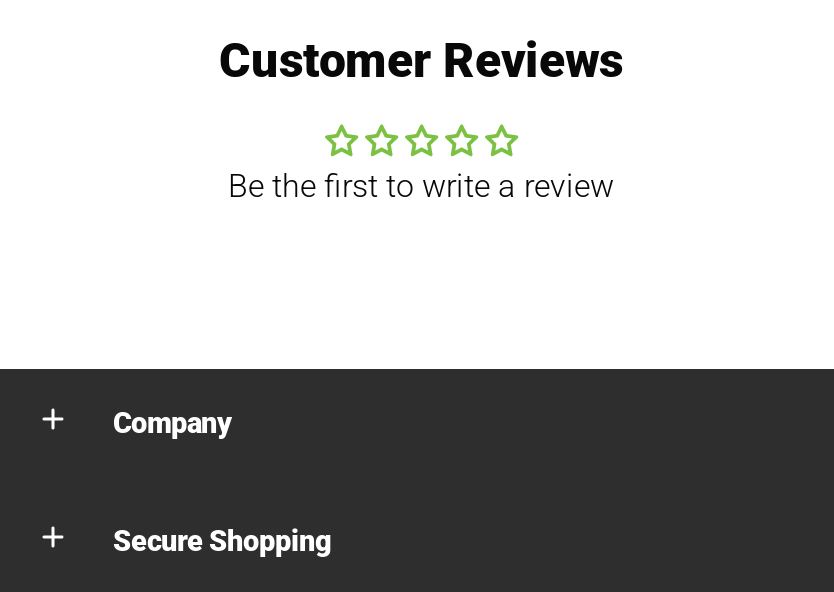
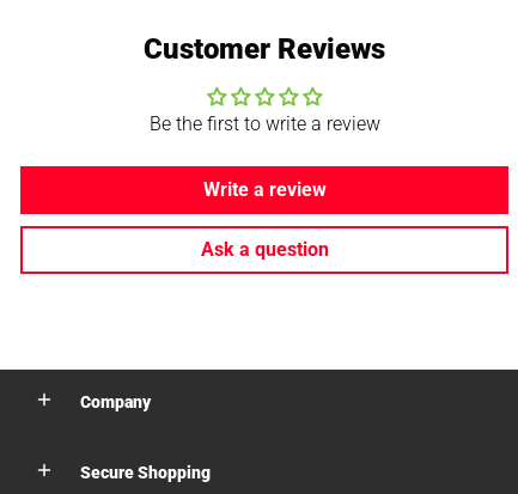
+ Write a review
+ Ask a question
